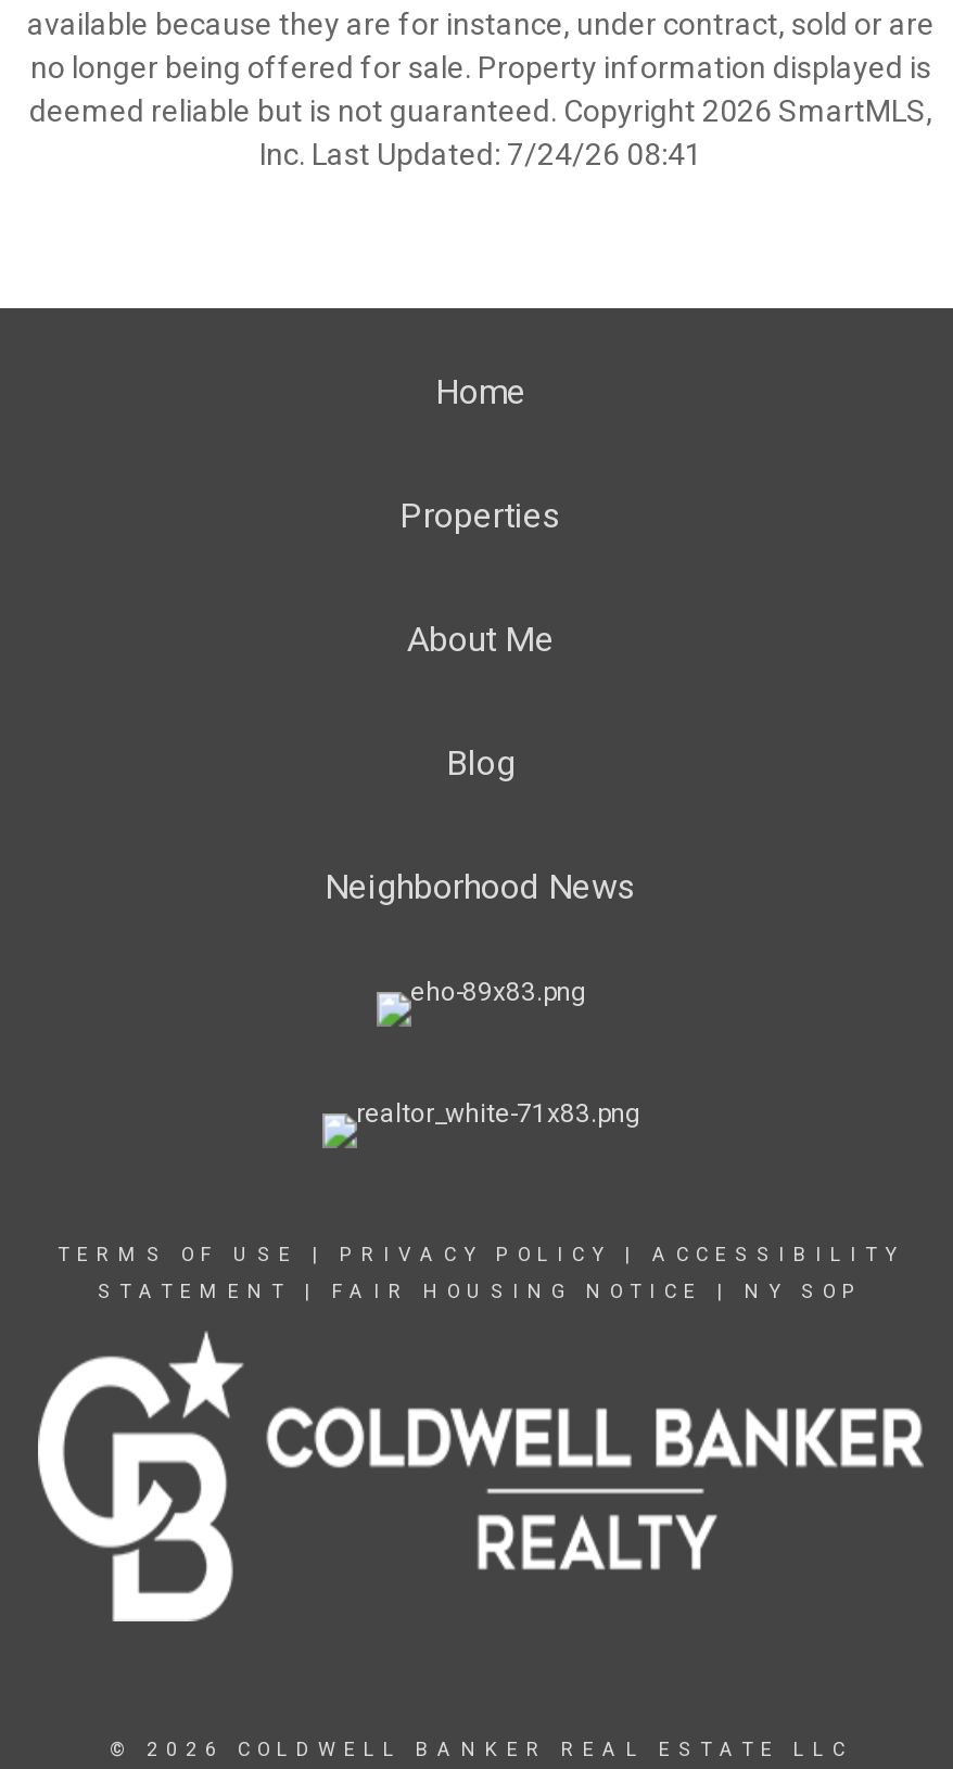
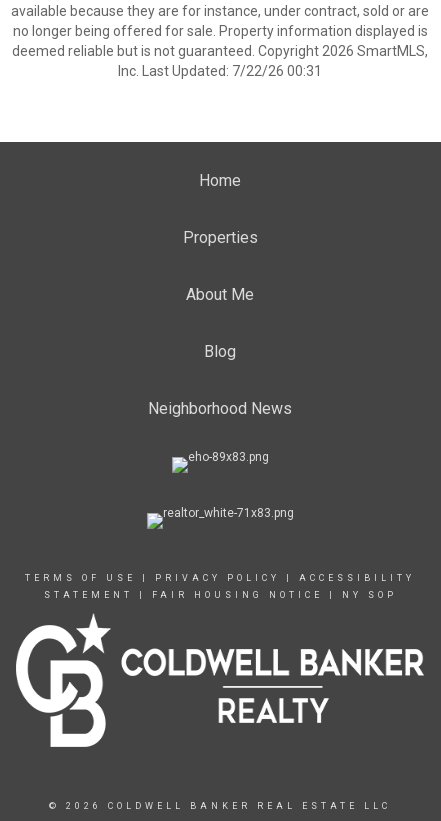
- Inc. Last Updated: 7/24/26 08:41
+ Inc. Last Updated: 7/22/26 00:31
